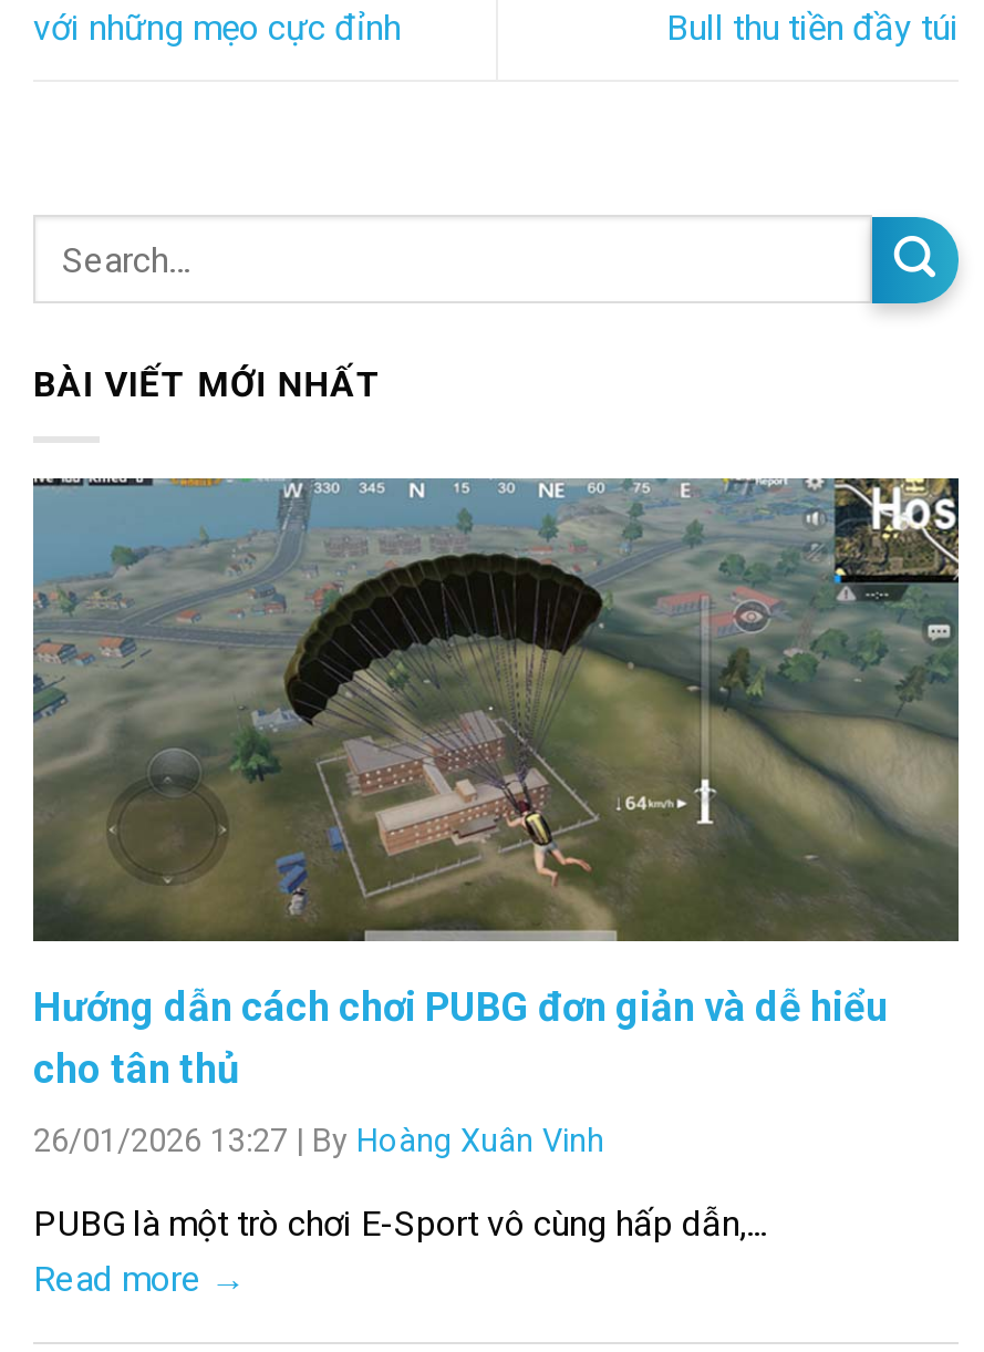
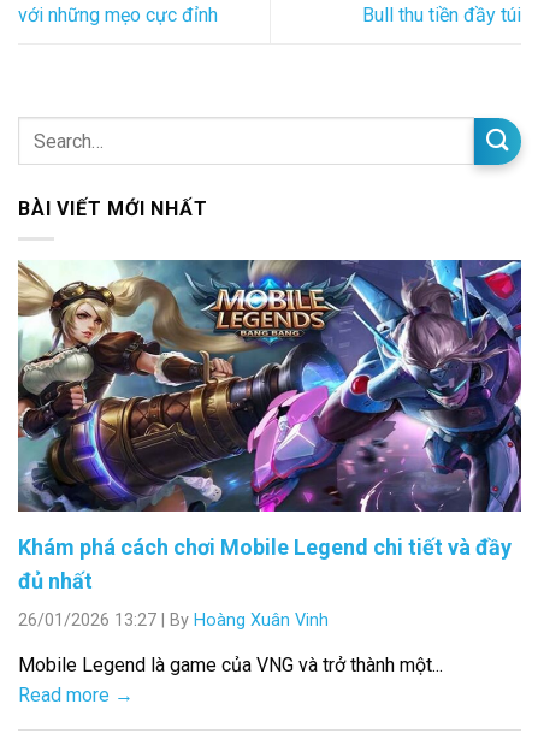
- [image]
- Hướng dẫn cách chơi PUBG đơn giản và dễ hiểu
- cho tân thủ
+ [image]
+ Khám phá cách chơi Mobile Legend chi tiết và đầy
+ đủ nhất

- PUBG là một trò chơi E-Sport vô cùng hấp dẫn,...
+ Mobile Legend là game của VNG và trở thành một...
